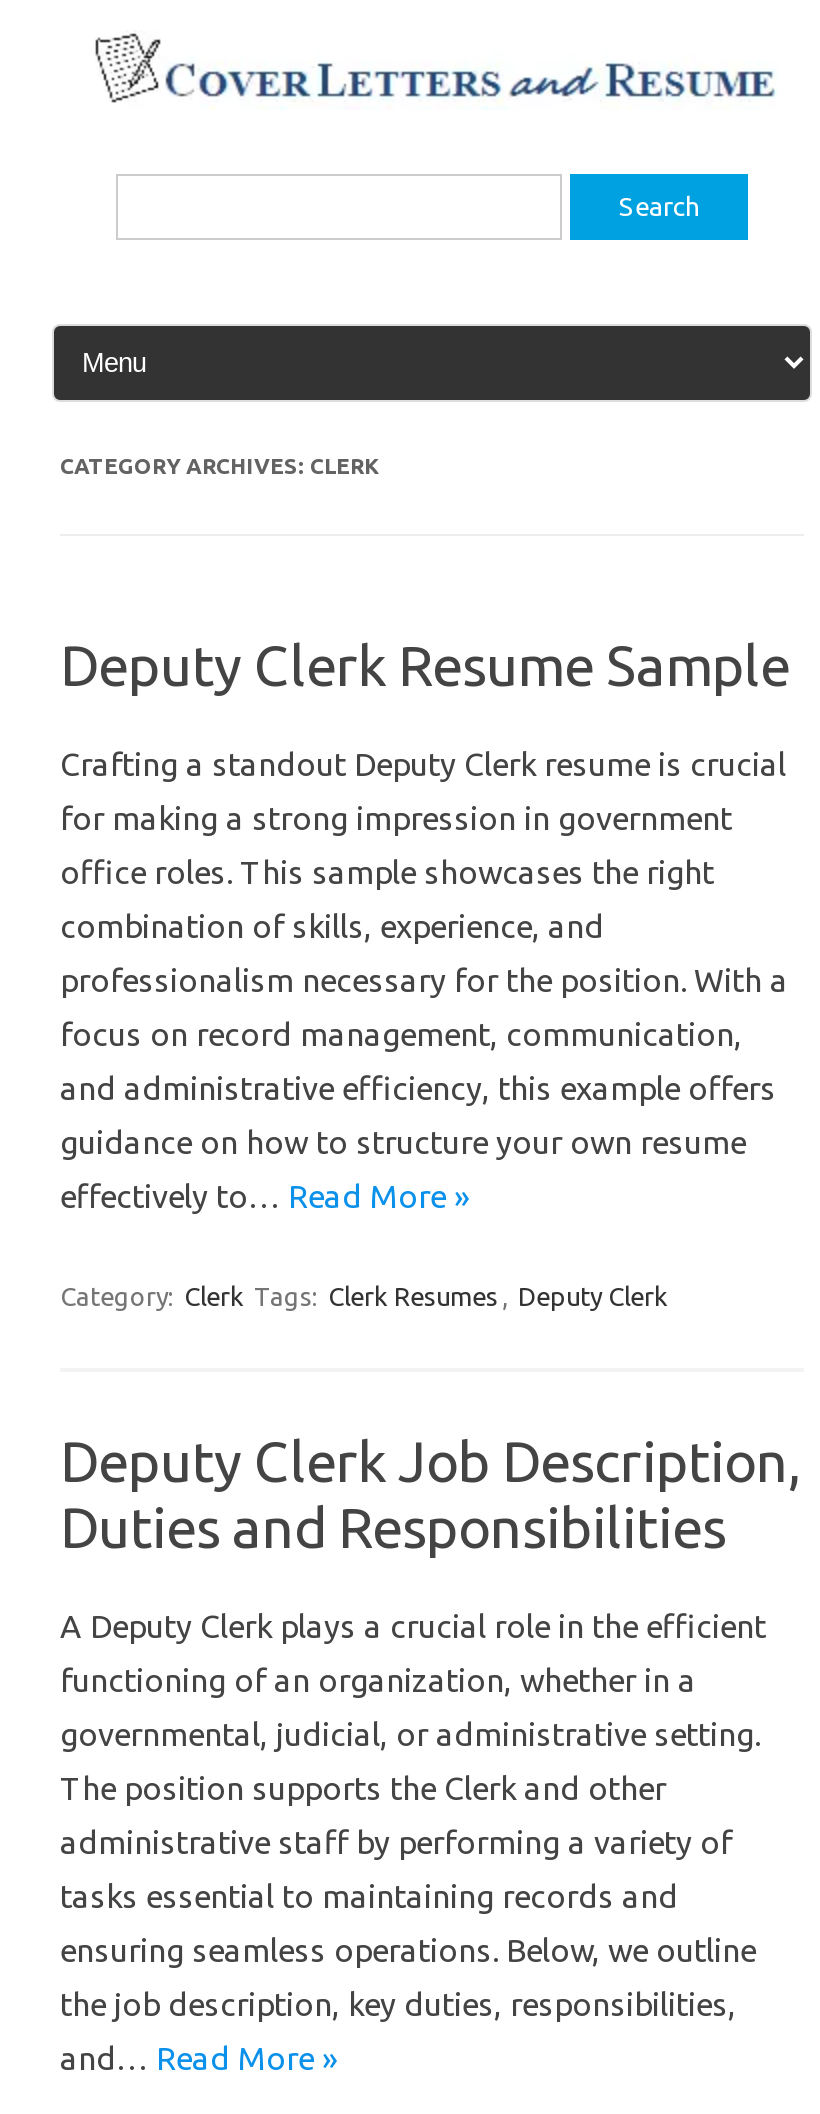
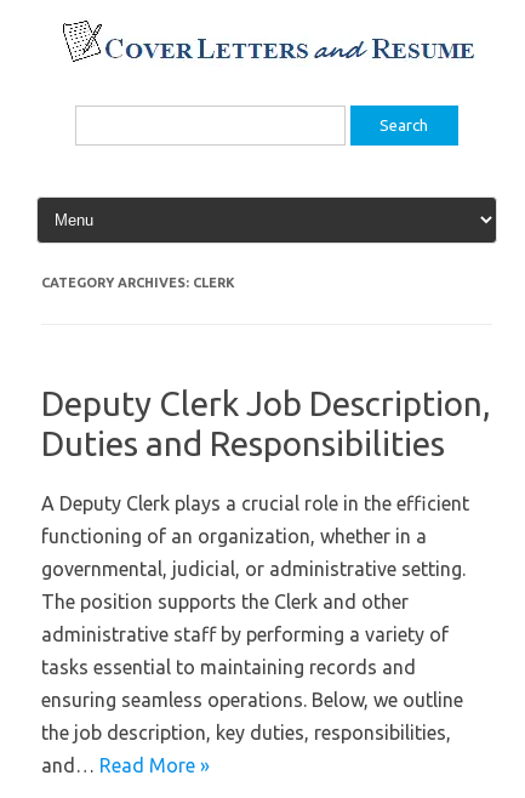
- Deputy Clerk Resume Sample
- Crafting a standout Deputy Clerk resume is crucial
- for making a strong impression in government
- office roles. This sample showcases the right
- combination of skills, experience, and
- professionalism necessary for the position. With a
- focus on record management, communication,
- and administrative efficiency, this example offers
- guidance on how to structure your own resume
- effectively to… Read More »
- Category: Clerk Tags: Clerk Resumes , Deputy Clerk
